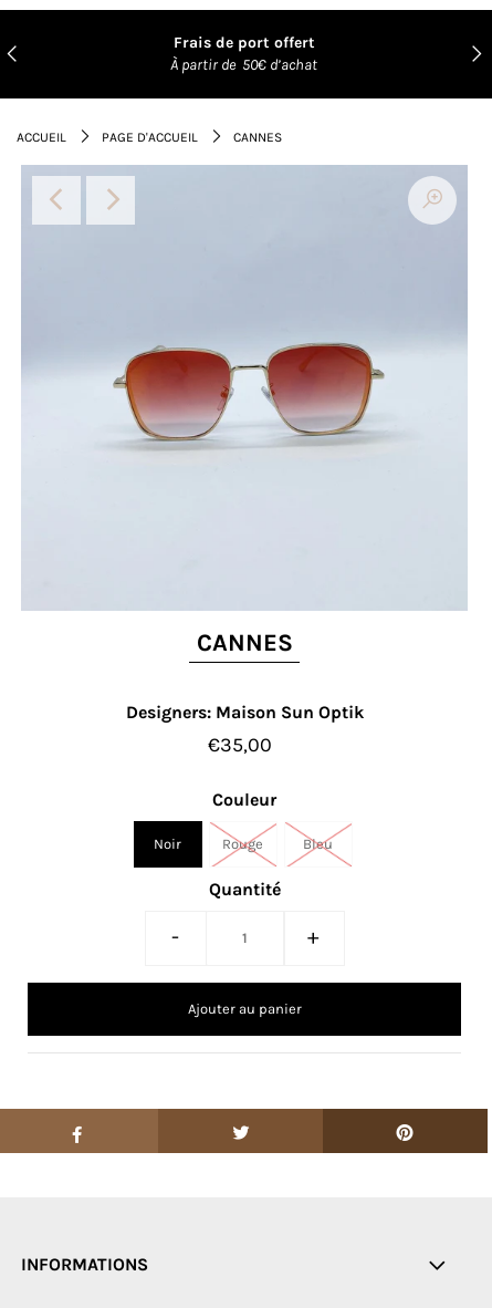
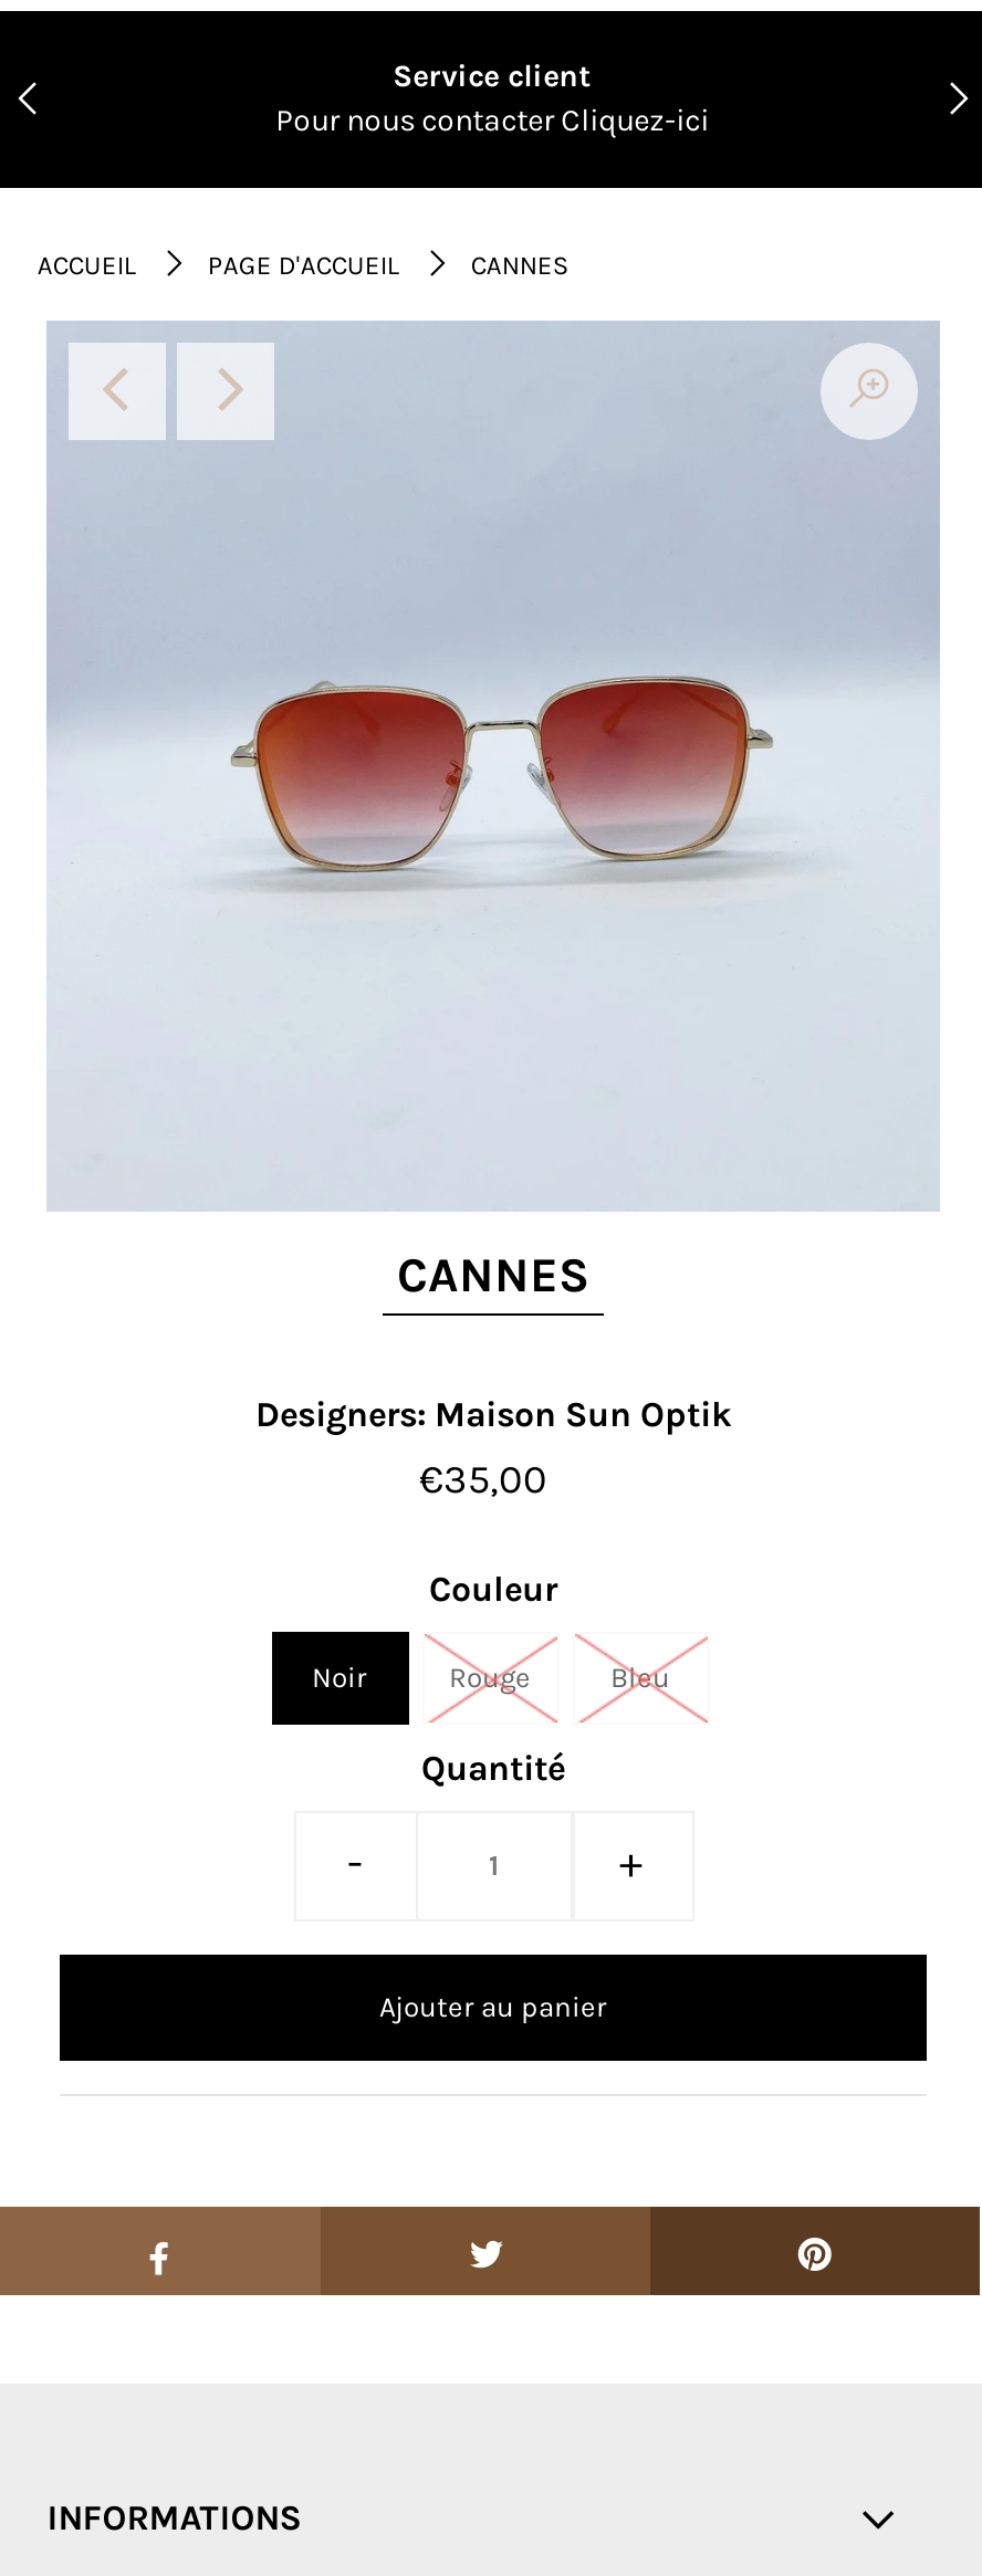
- Frais de port offert
- À partir de 50€ d’achat
+ Service client
+ Pour nous contacter Cliquez-ici
